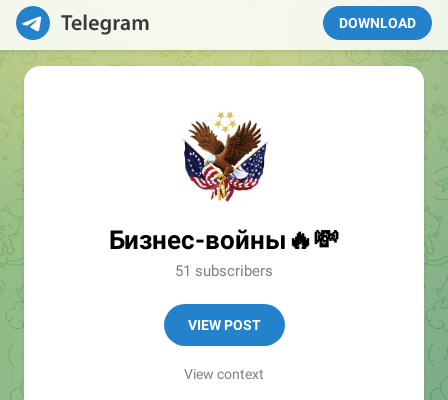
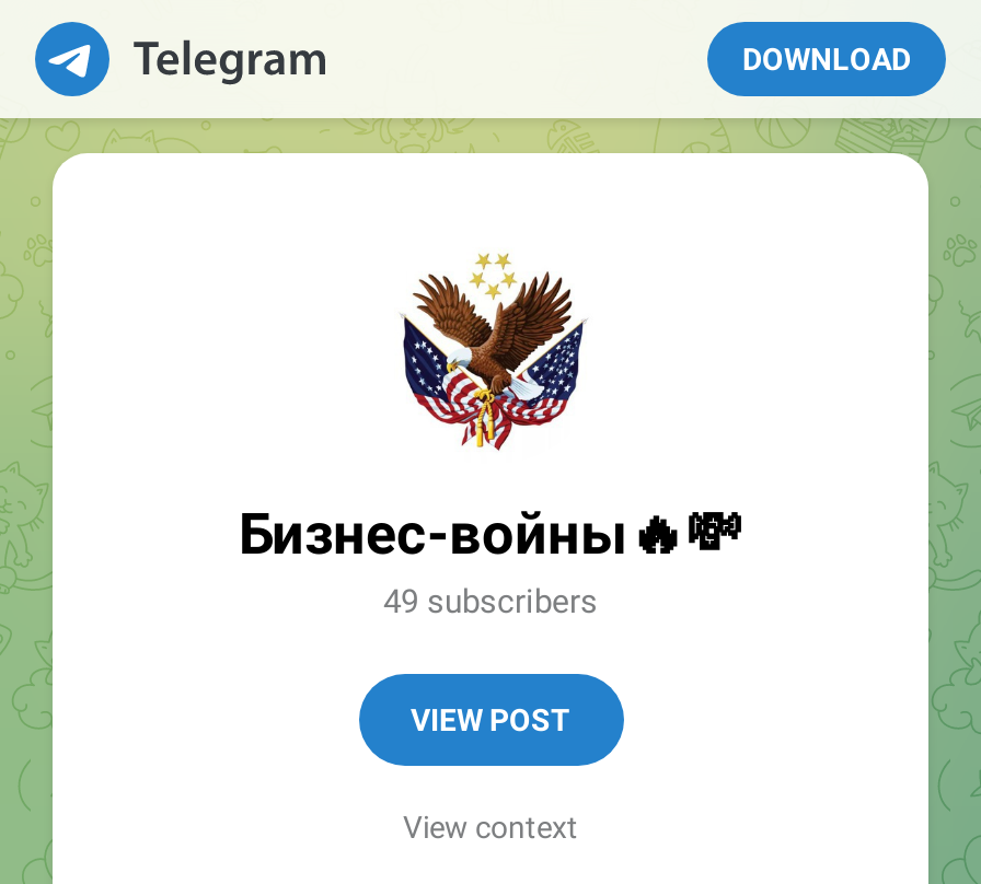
- 51 subscribers
+ 49 subscribers
